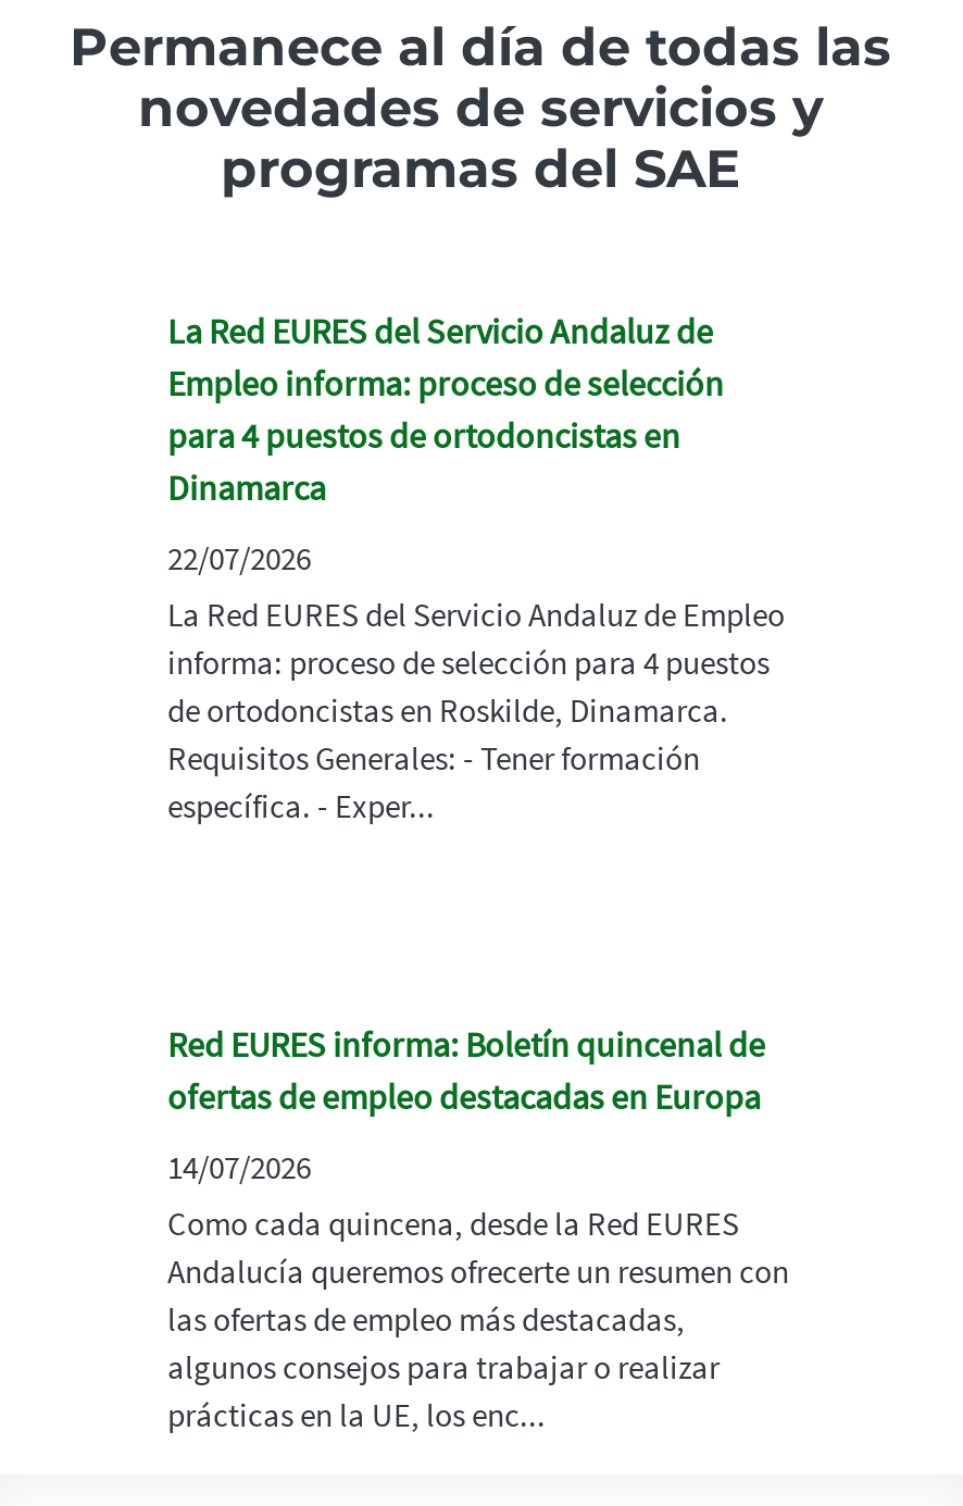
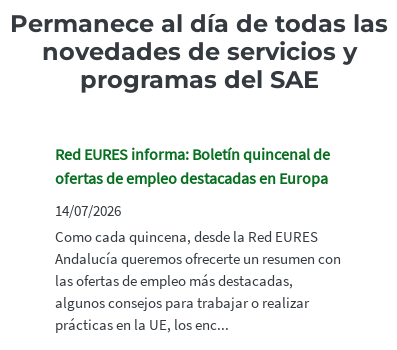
- La Red EURES del Servicio Andaluz de
- Empleo informa: proceso de selección
- para 4 puestos de ortodoncistas en
- Dinamarca
- 22/07/2026
- La Red EURES del Servicio Andaluz de Empleo
- informa: proceso de selección para 4 puestos
- de ortodoncistas en Roskilde, Dinamarca.
- Requisitos Generales: - Tener formación
- específica. - Exper...
